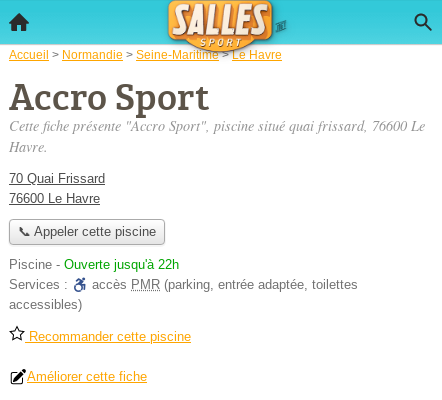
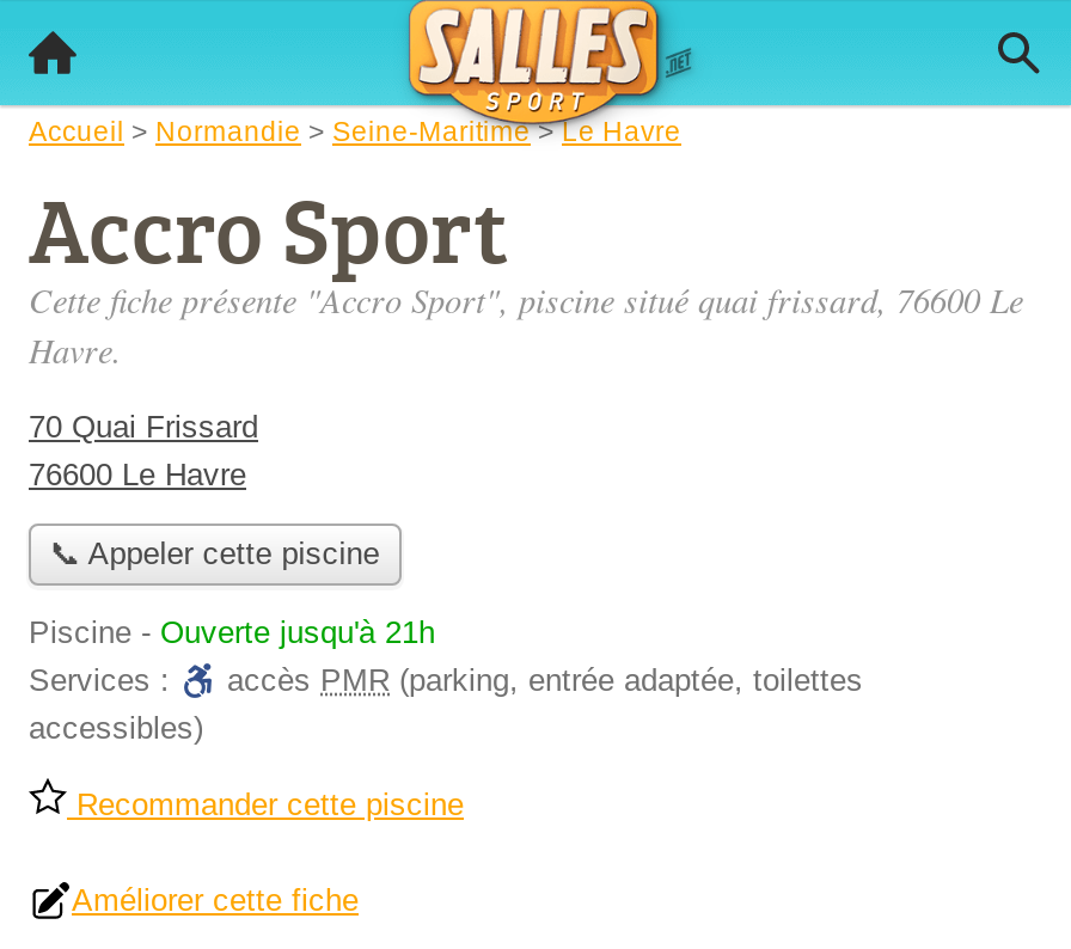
- Piscine - Ouverte jusqu'à 22h
+ Piscine - Ouverte jusqu'à 21h
